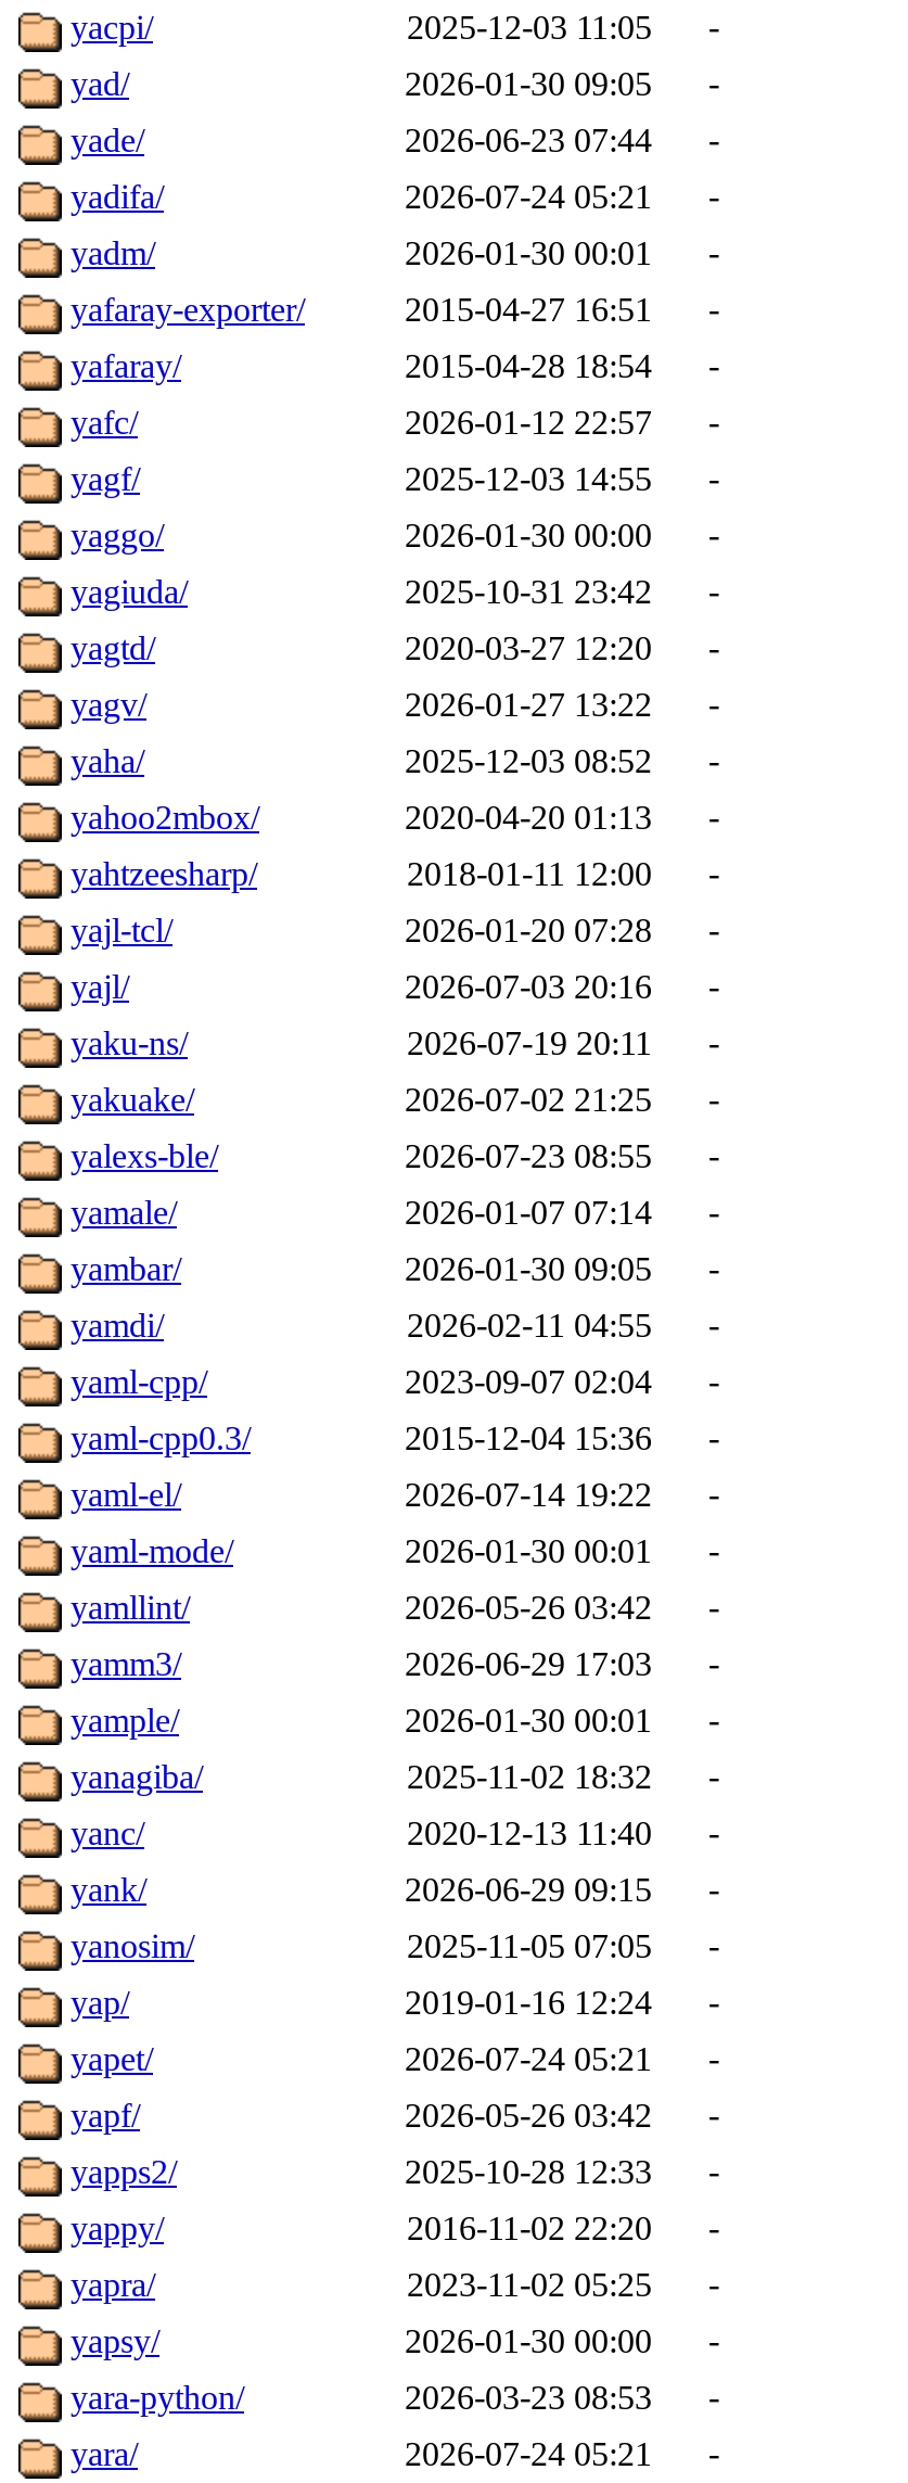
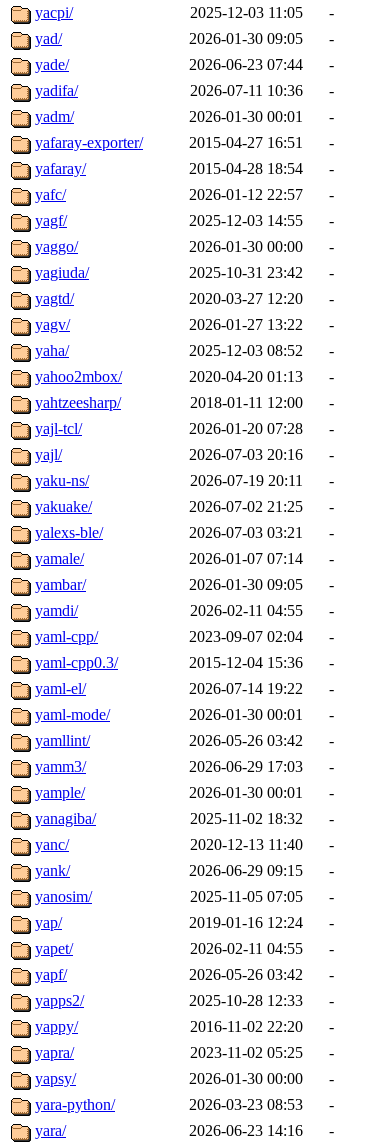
- 2026-07-24 05:21
+ 2026-07-11 10:36

- 2026-07-23 08:55
+ 2026-07-03 03:21

- 2026-07-24 05:21
+ 2026-02-11 04:55

- 2026-07-24 05:21
+ 2026-06-23 14:16
